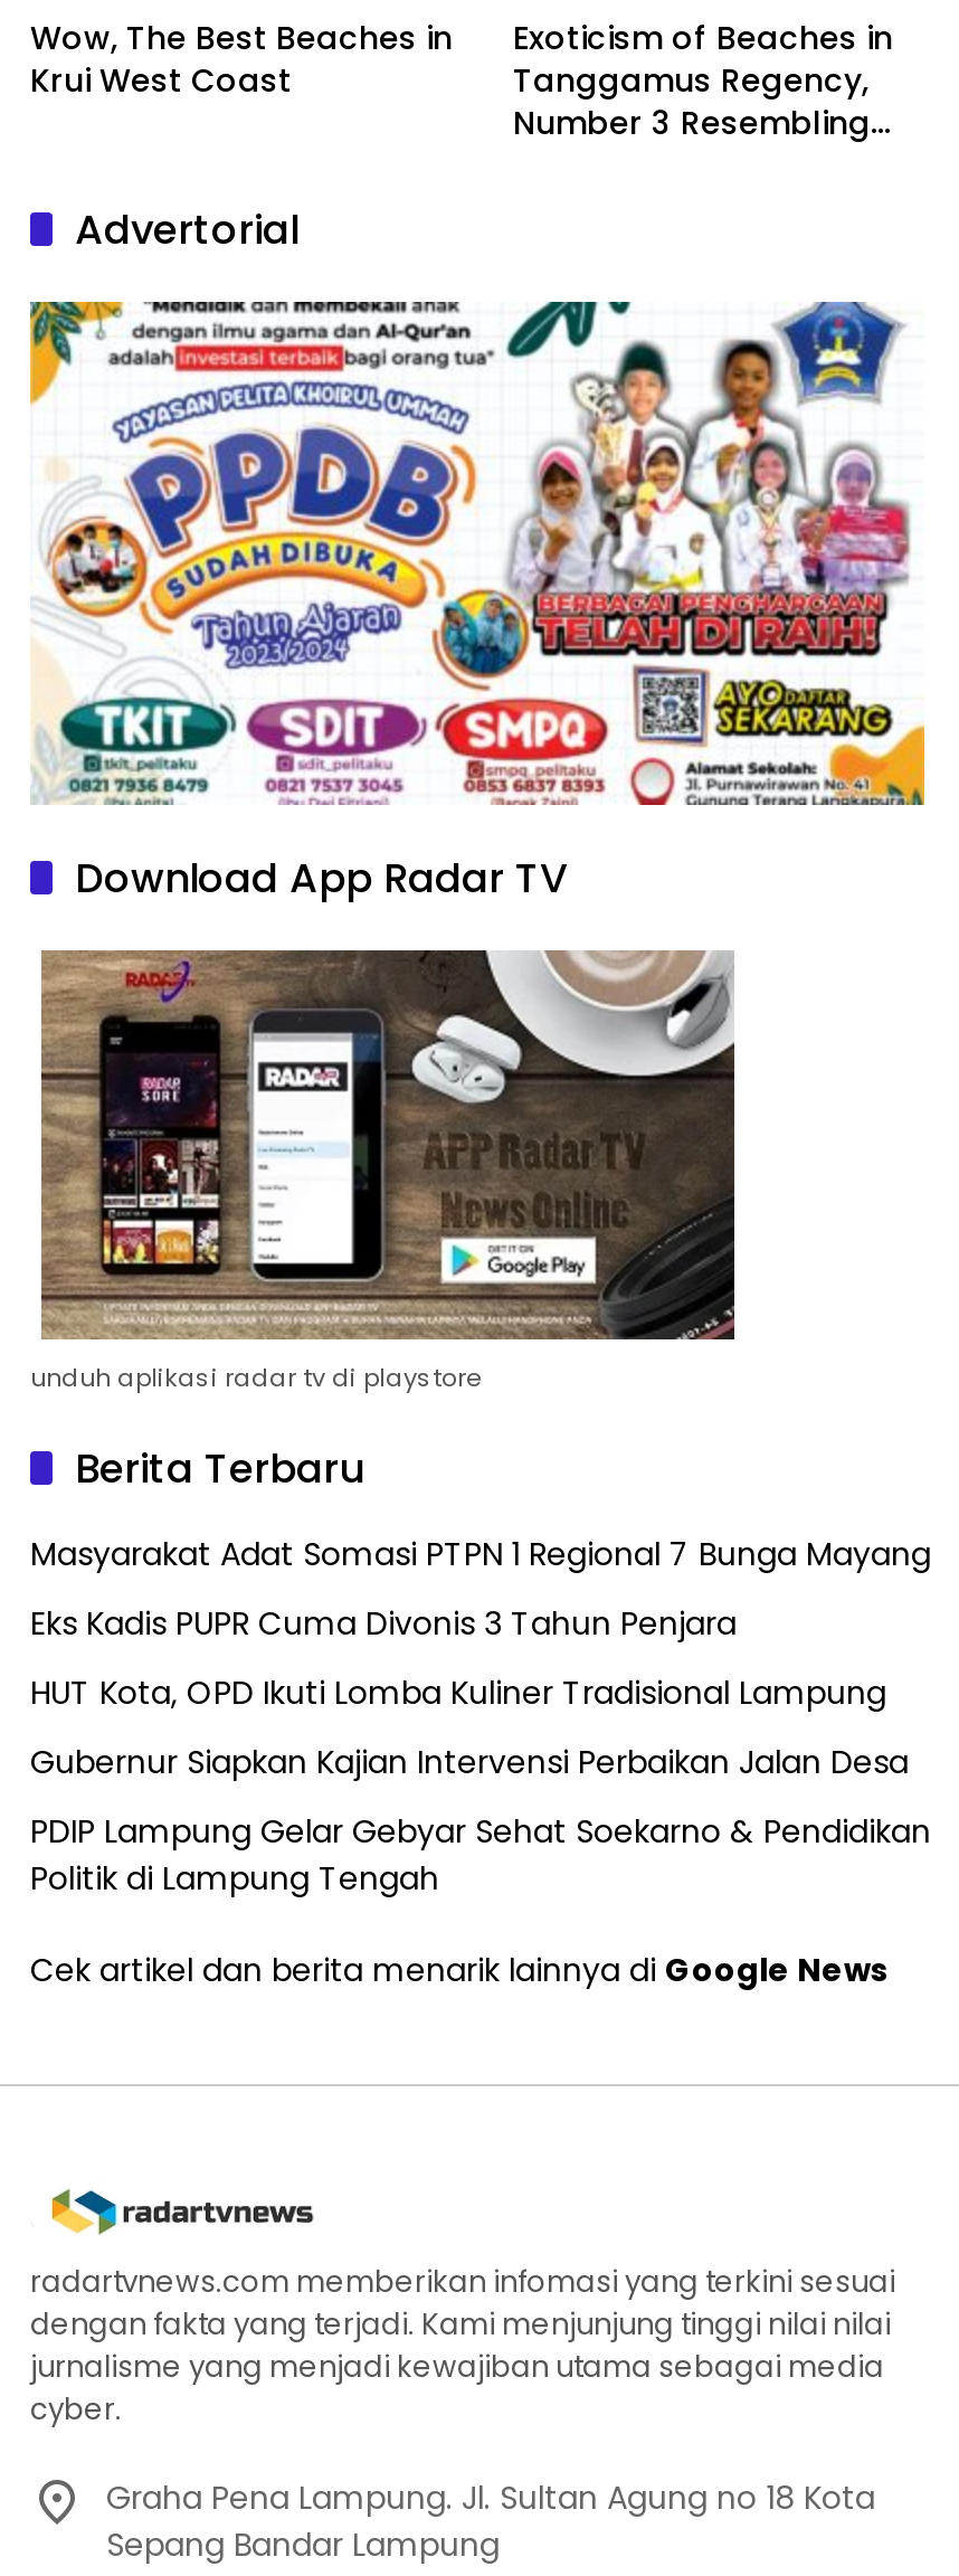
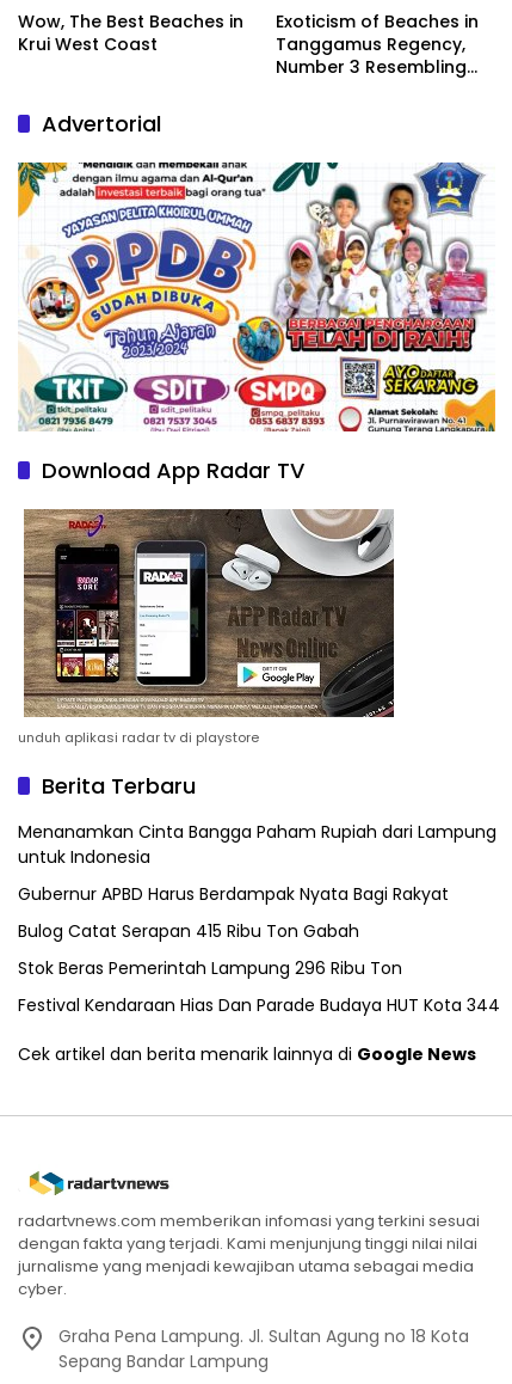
- Masyarakat Adat Somasi PTPN 1 Regional 7 Bunga Mayang
+ Menanamkan Cinta Bangga Paham Rupiah dari Lampung
+ untuk Indonesia

- Eks Kadis PUPR Cuma Divonis 3 Tahun Penjara
+ Gubernur APBD Harus Berdampak Nyata Bagi Rakyat

- HUT Kota, OPD Ikuti Lomba Kuliner Tradisional Lampung
+ Bulog Catat Serapan 415 Ribu Ton Gabah

- Gubernur Siapkan Kajian Intervensi Perbaikan Jalan Desa
+ Stok Beras Pemerintah Lampung 296 Ribu Ton

- PDIP Lampung Gelar Gebyar Sehat Soekarno & Pendidikan
- Politik di Lampung Tengah
+ Festival Kendaraan Hias Dan Parade Budaya HUT Kota 344
